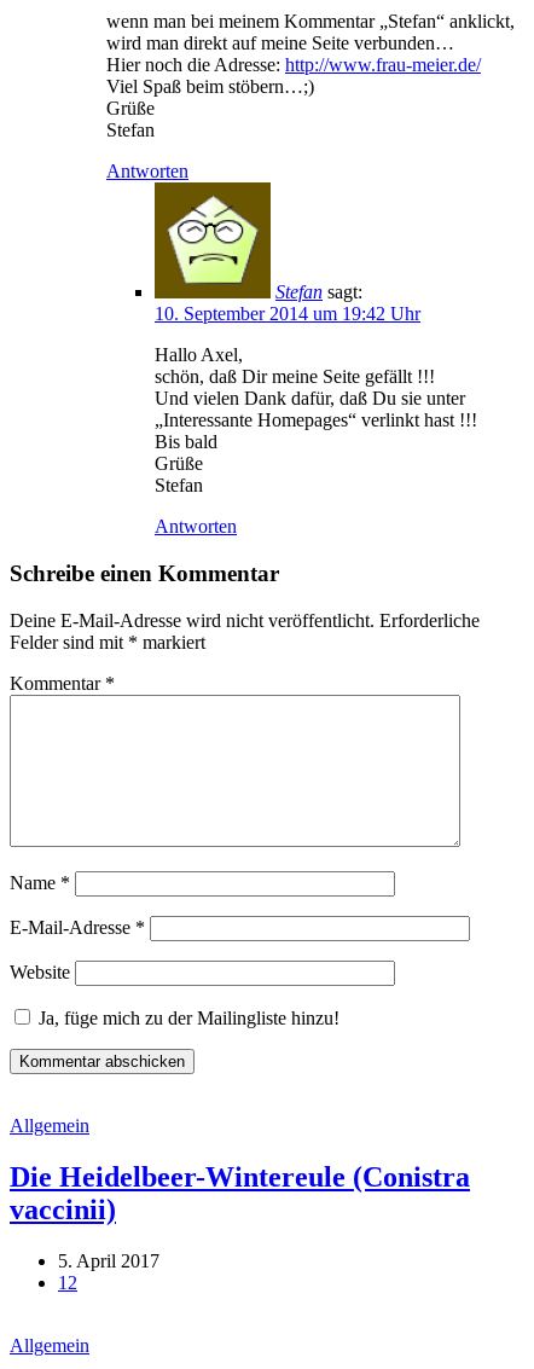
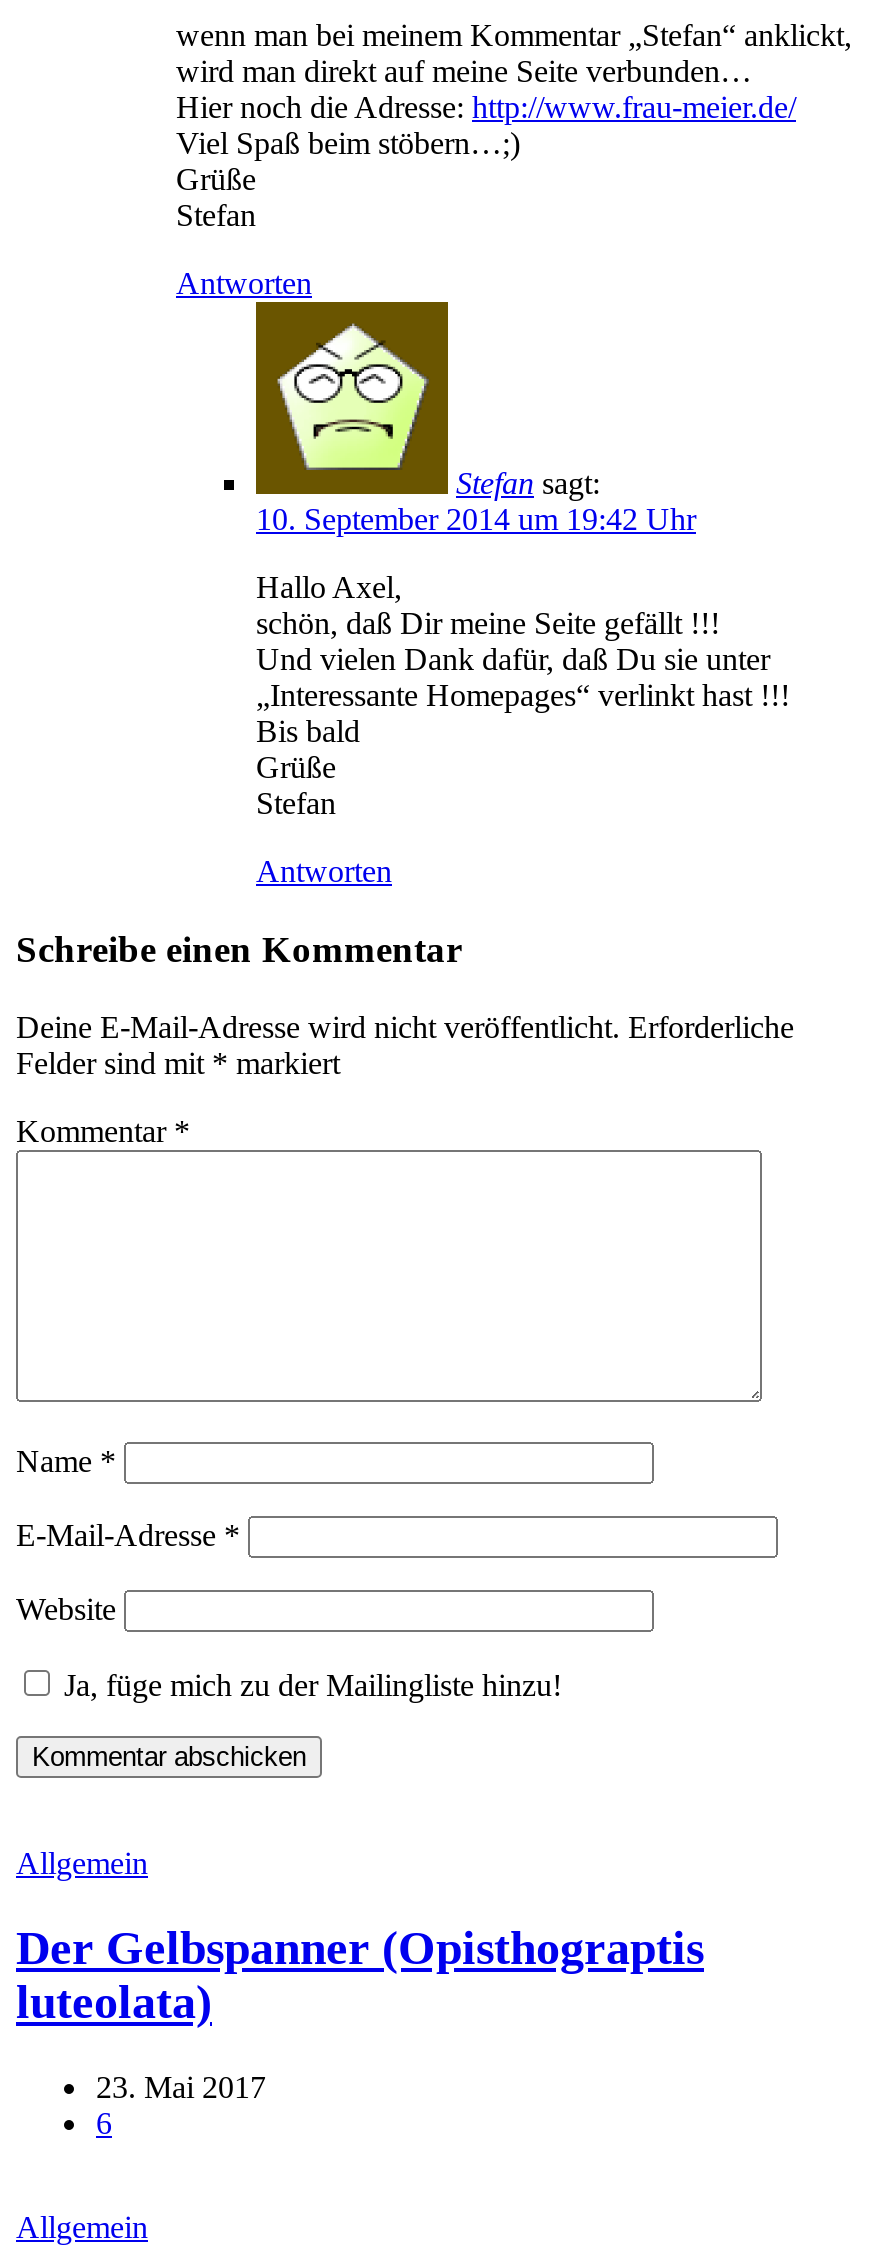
- Die Heidelbeer-Wintereule (Conistra
- vaccinii)
+ Der Gelbspanner (Opisthograptis
+ luteolata)

- 5. April 2017
- 12
+ 23. Mai 2017
+ 6
